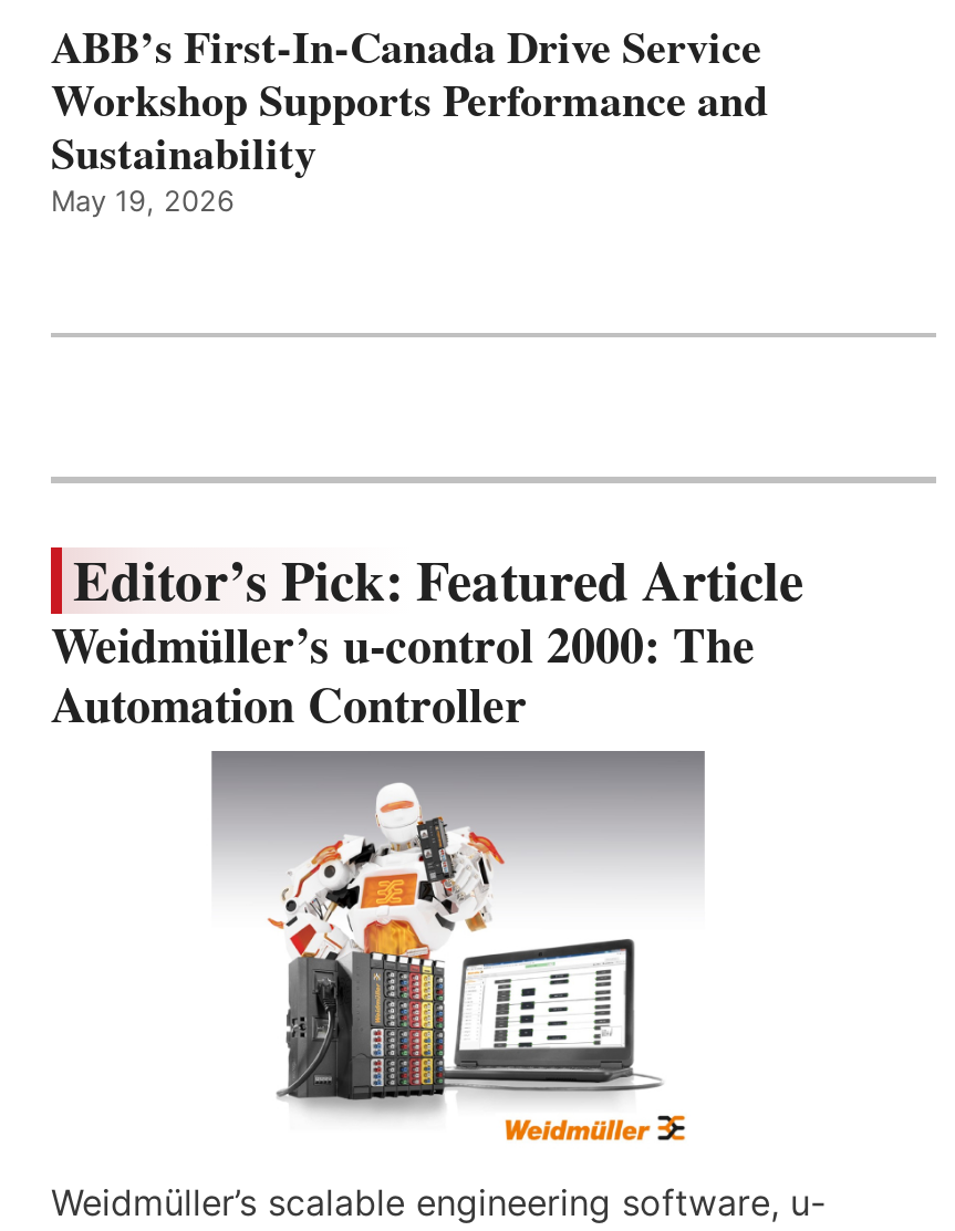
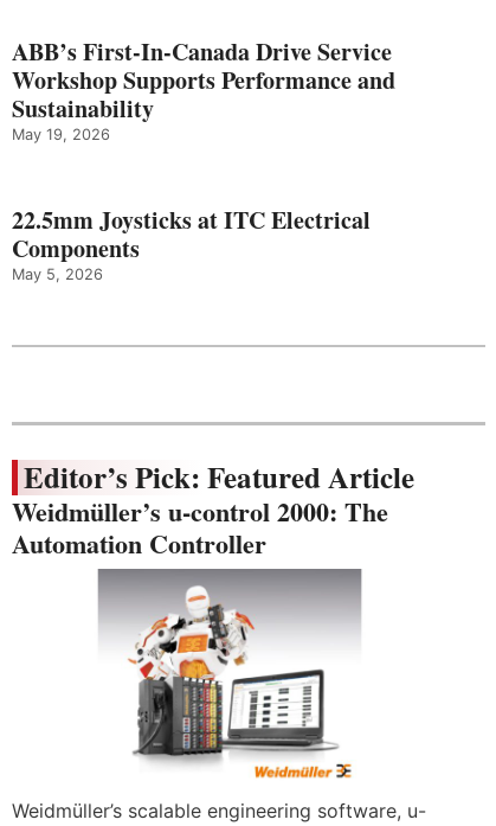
+ 22.5mm Joysticks at ITC Electrical
+ Components
+ May 5, 2026
